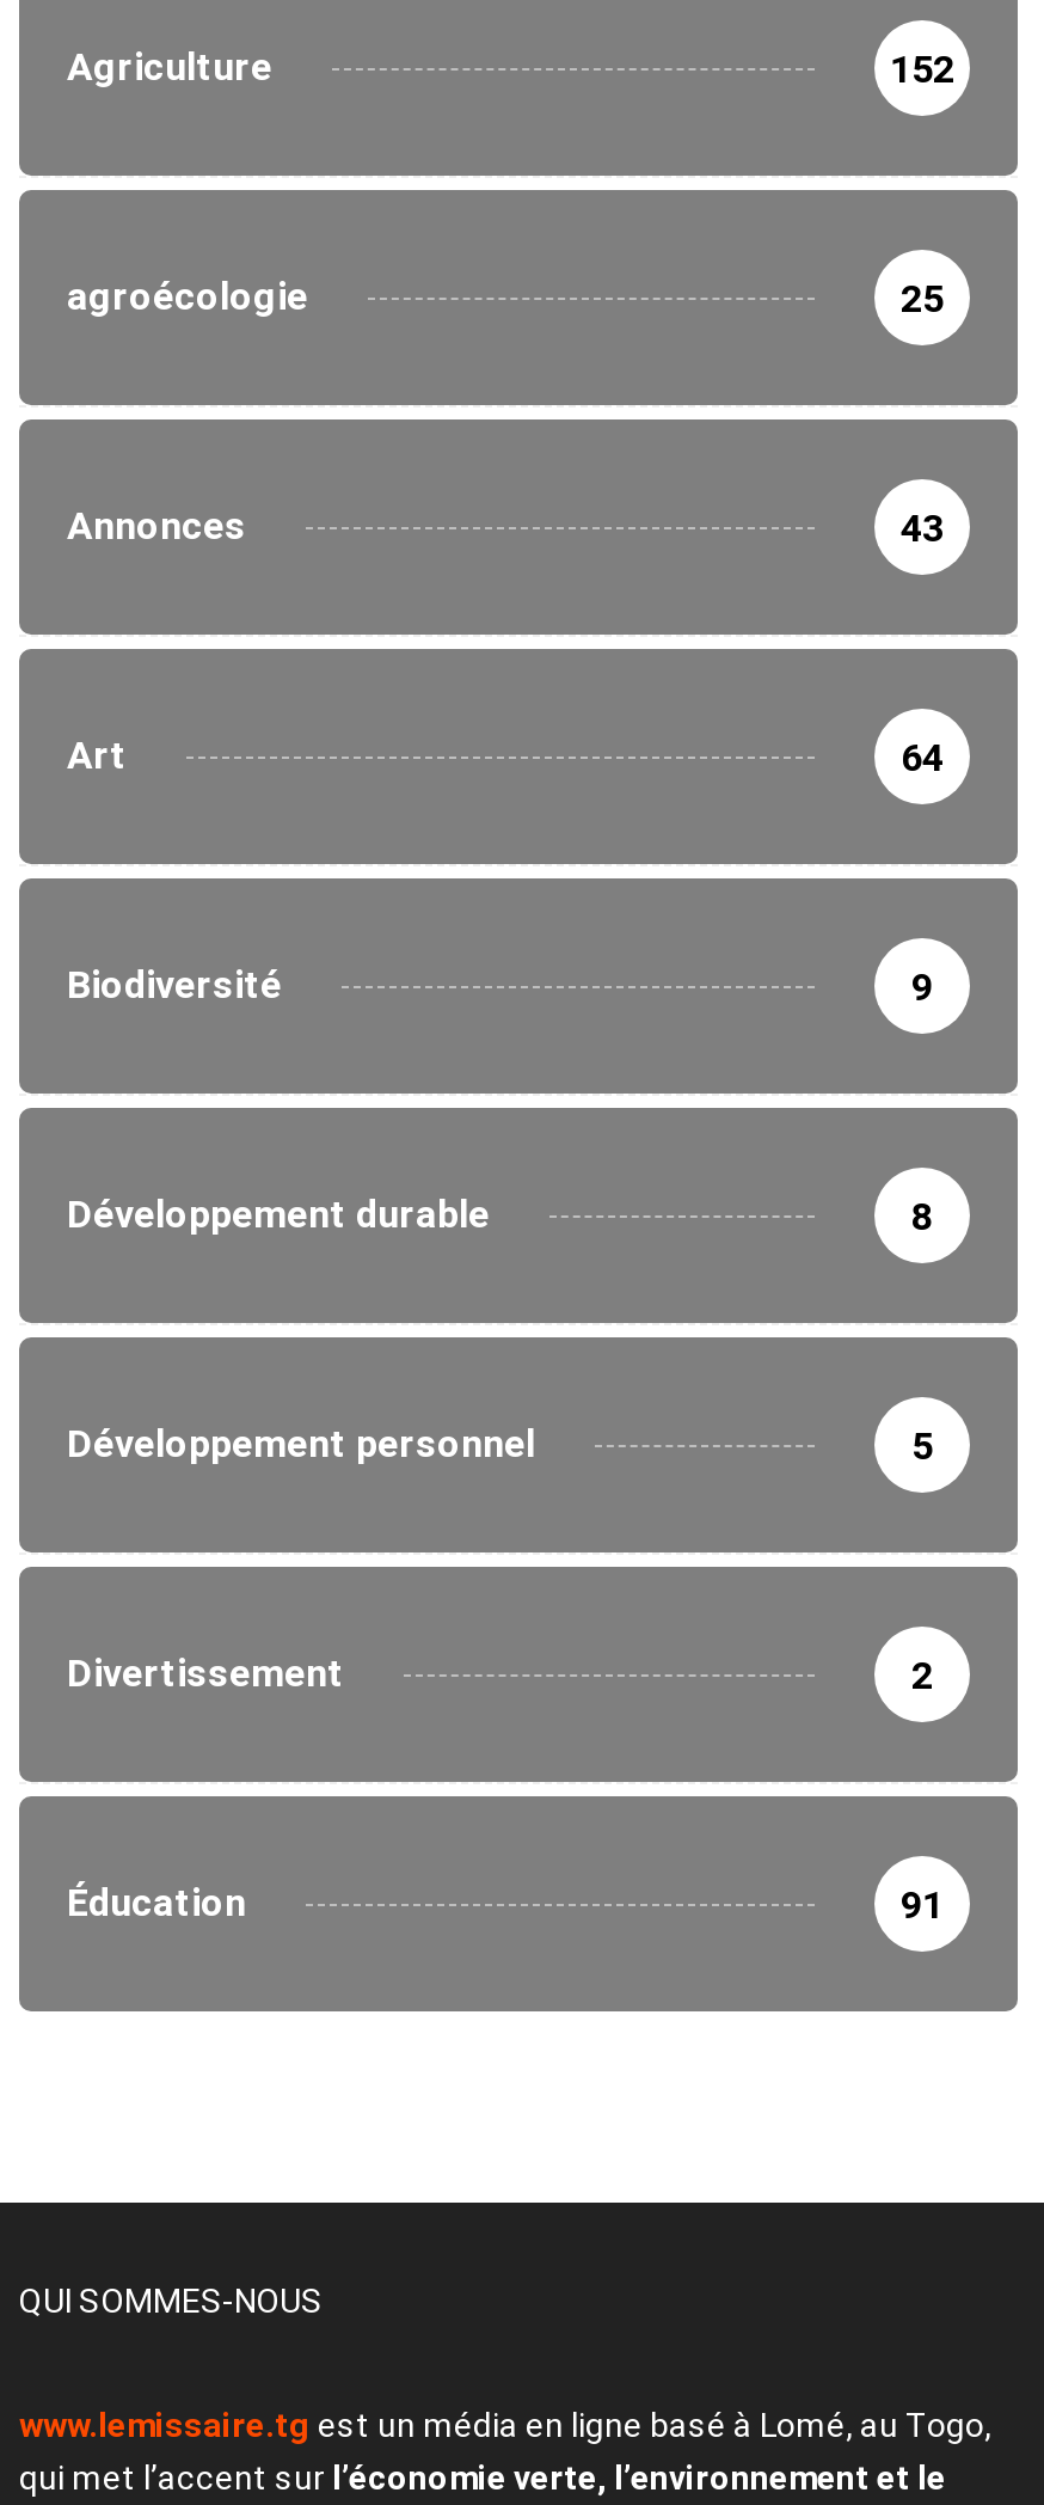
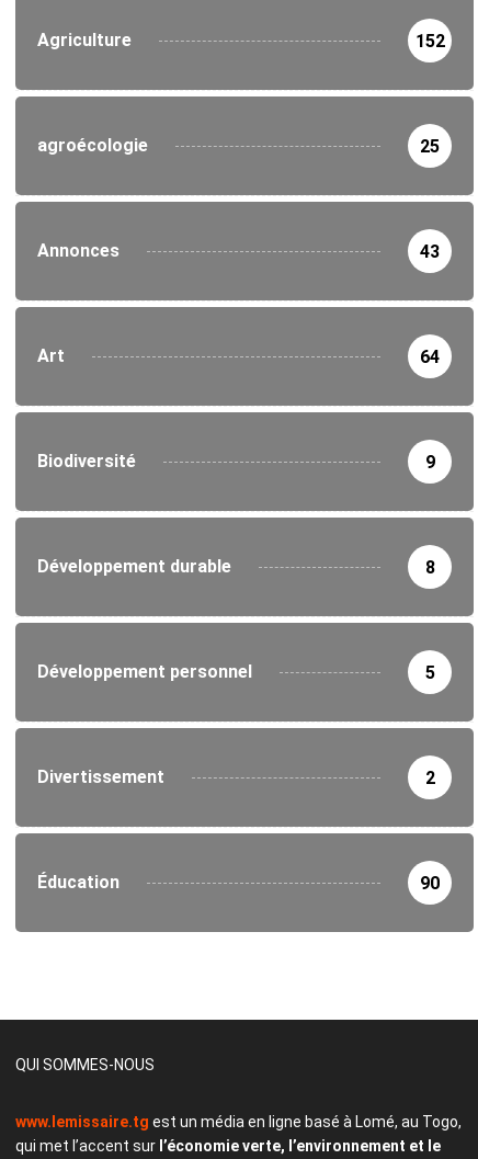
- 91
+ 90
